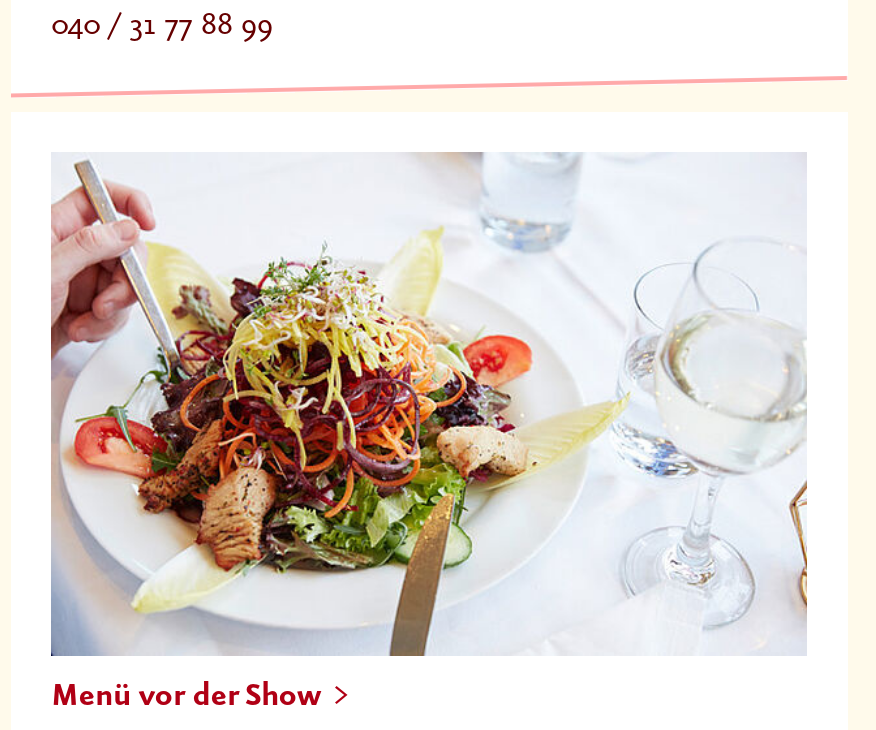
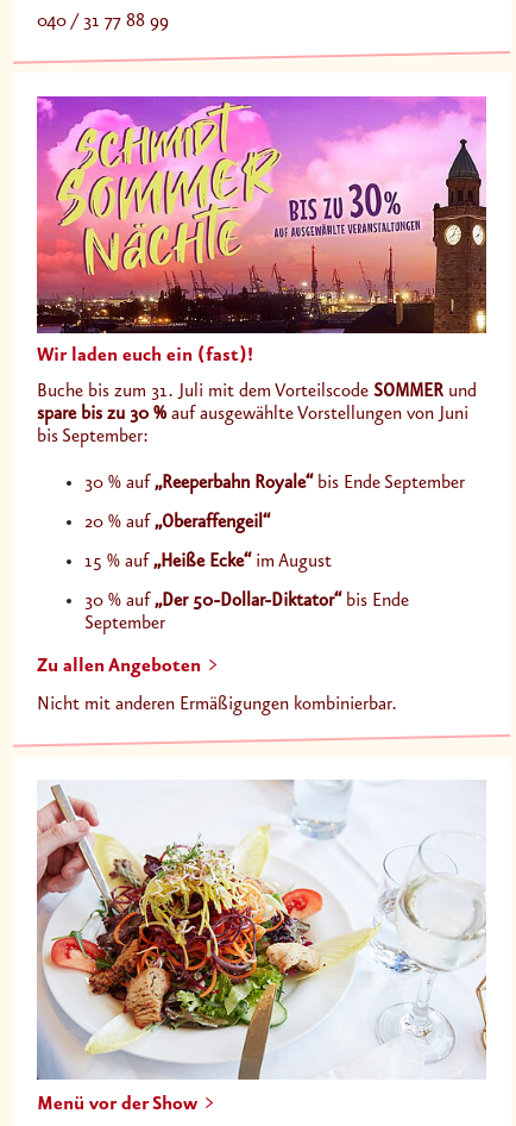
+ [image]
+ Wir laden euch ein (fast)!
+ Buche bis zum 31. Juli mit dem Vorteilscode SOMMER und
+ spare bis zu 30 % auf ausgewählte Vorstellungen von Juni
+ bis September:
+ 30 % auf „Reeperbahn Royale“bis Ende September
+ 20 % auf „Oberaffengeil“
+ 15 % auf „Heiße Ecke“im August
+ 30 % auf „Der 50-Dollar-Diktator“bis Ende
+ September
+ Zu allen Angeboten
+ Nicht mit anderen Ermäßigungen kombinierbar.
